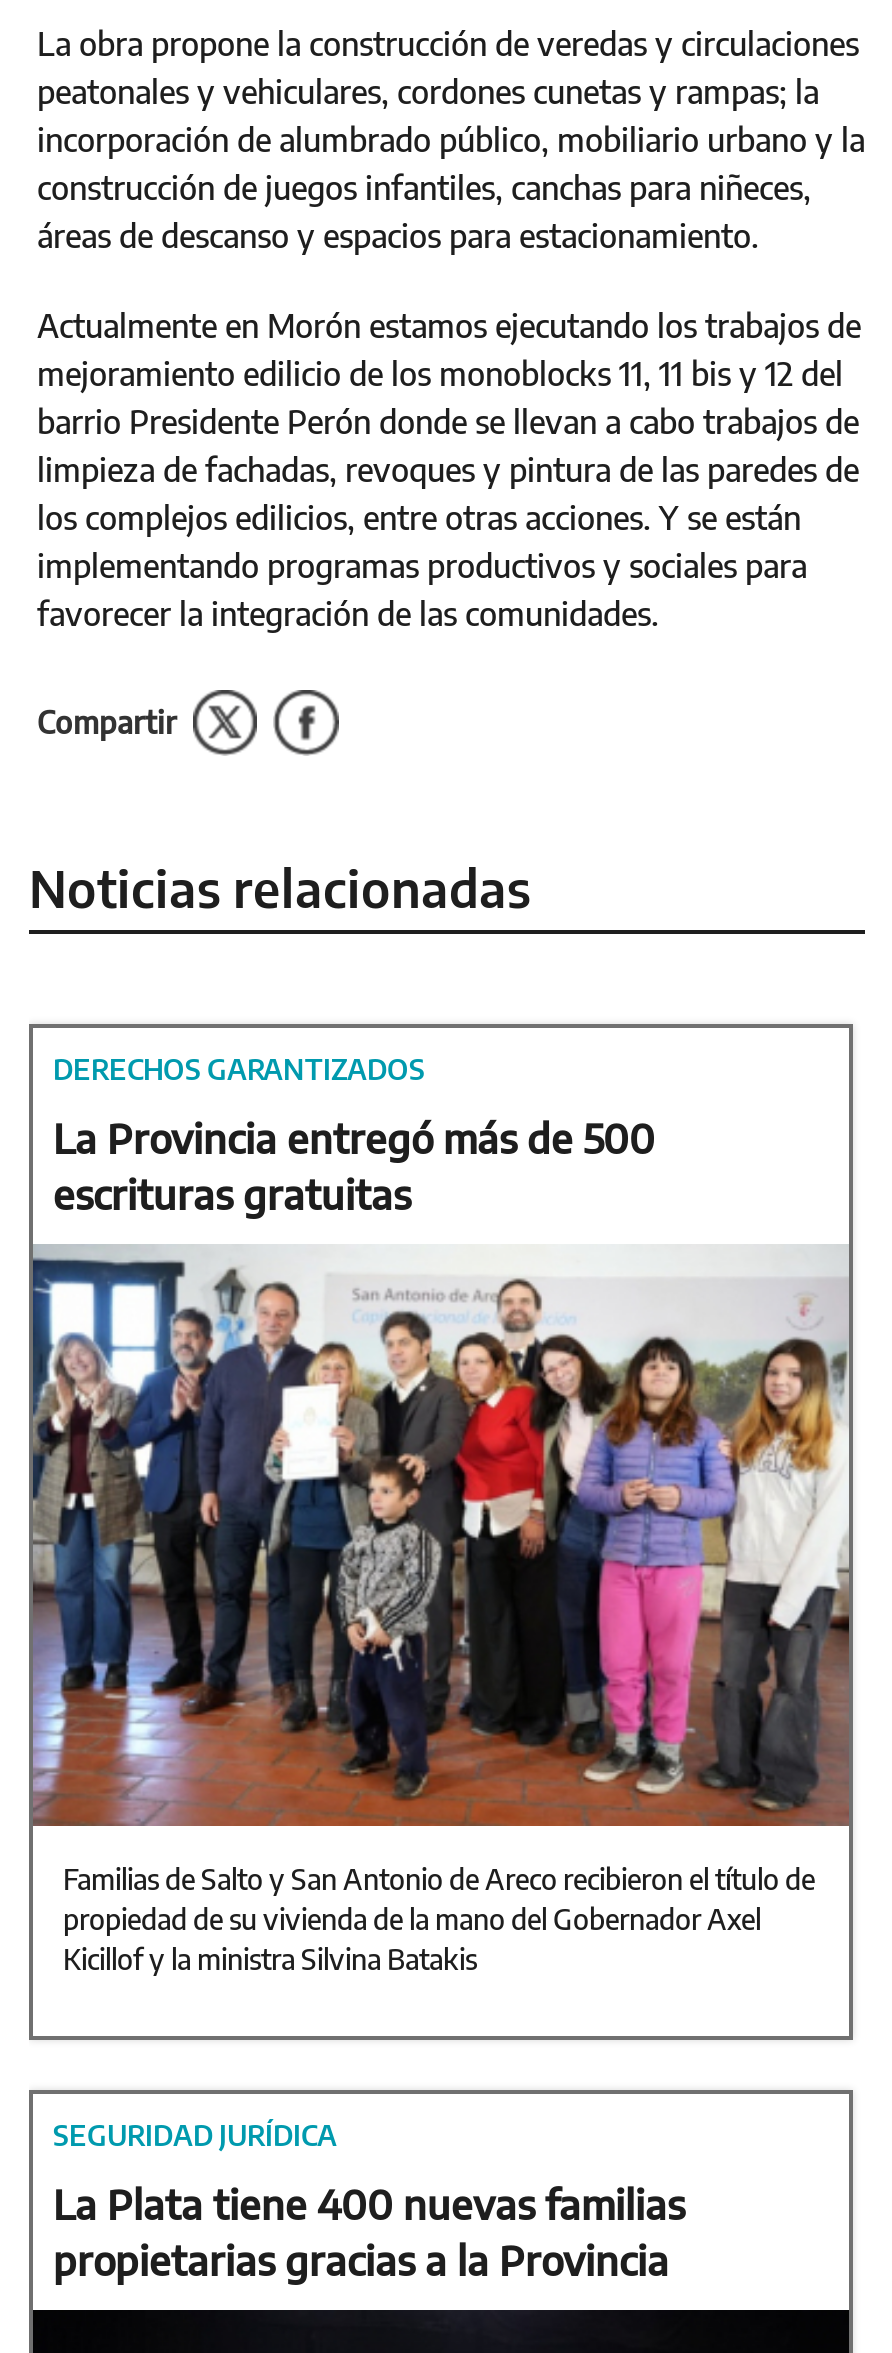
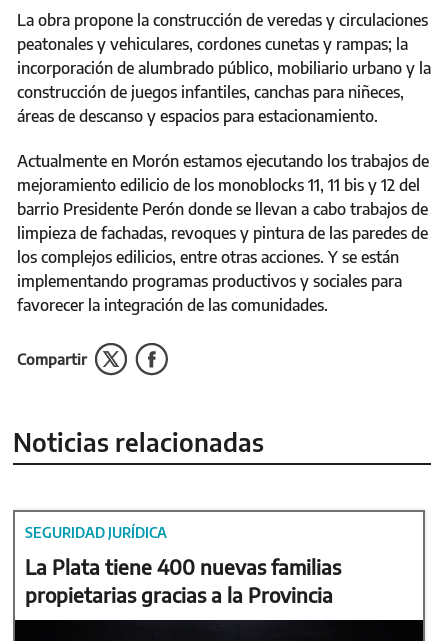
- DERECHOS GARANTIZADOS
- La Provincia entregó más de 500
- escrituras gratuitas

- [image]
- Familias de Salto y San Antonio de Areco recibieron el título de
- propiedad de su vivienda de la mano del Gobernador Axel
- Kicillof y la ministra Silvina Batakis
